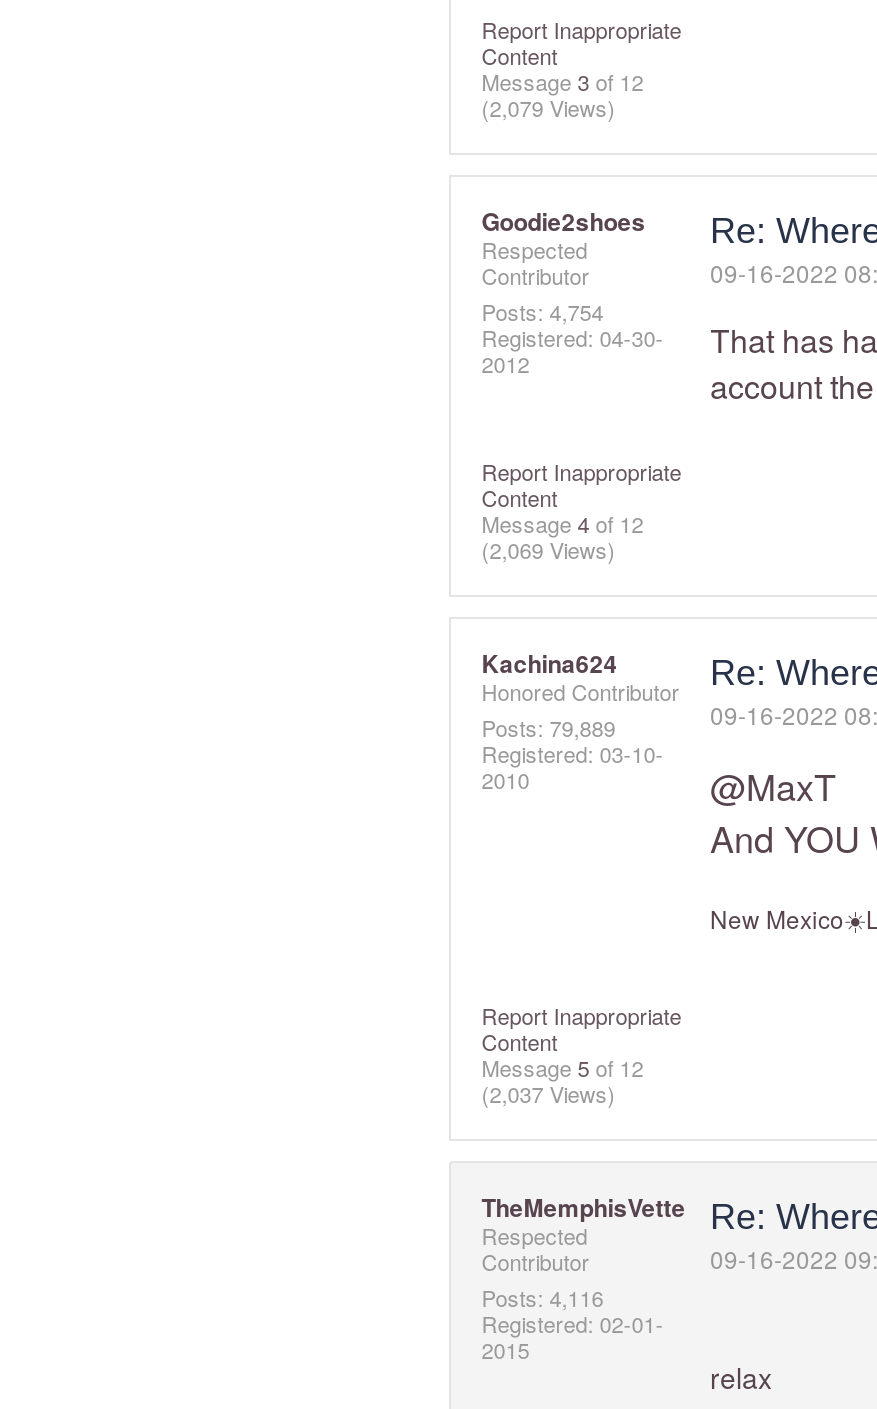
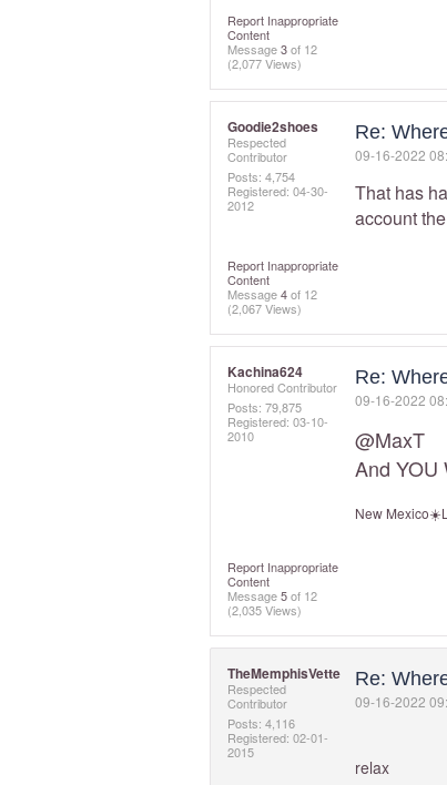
- (2,079 Views)
+ (2,077 Views)

- (2,069 Views)
+ (2,067 Views)

- Posts: 79,889
+ Posts: 79,875

- (2,037 Views)
+ (2,035 Views)
